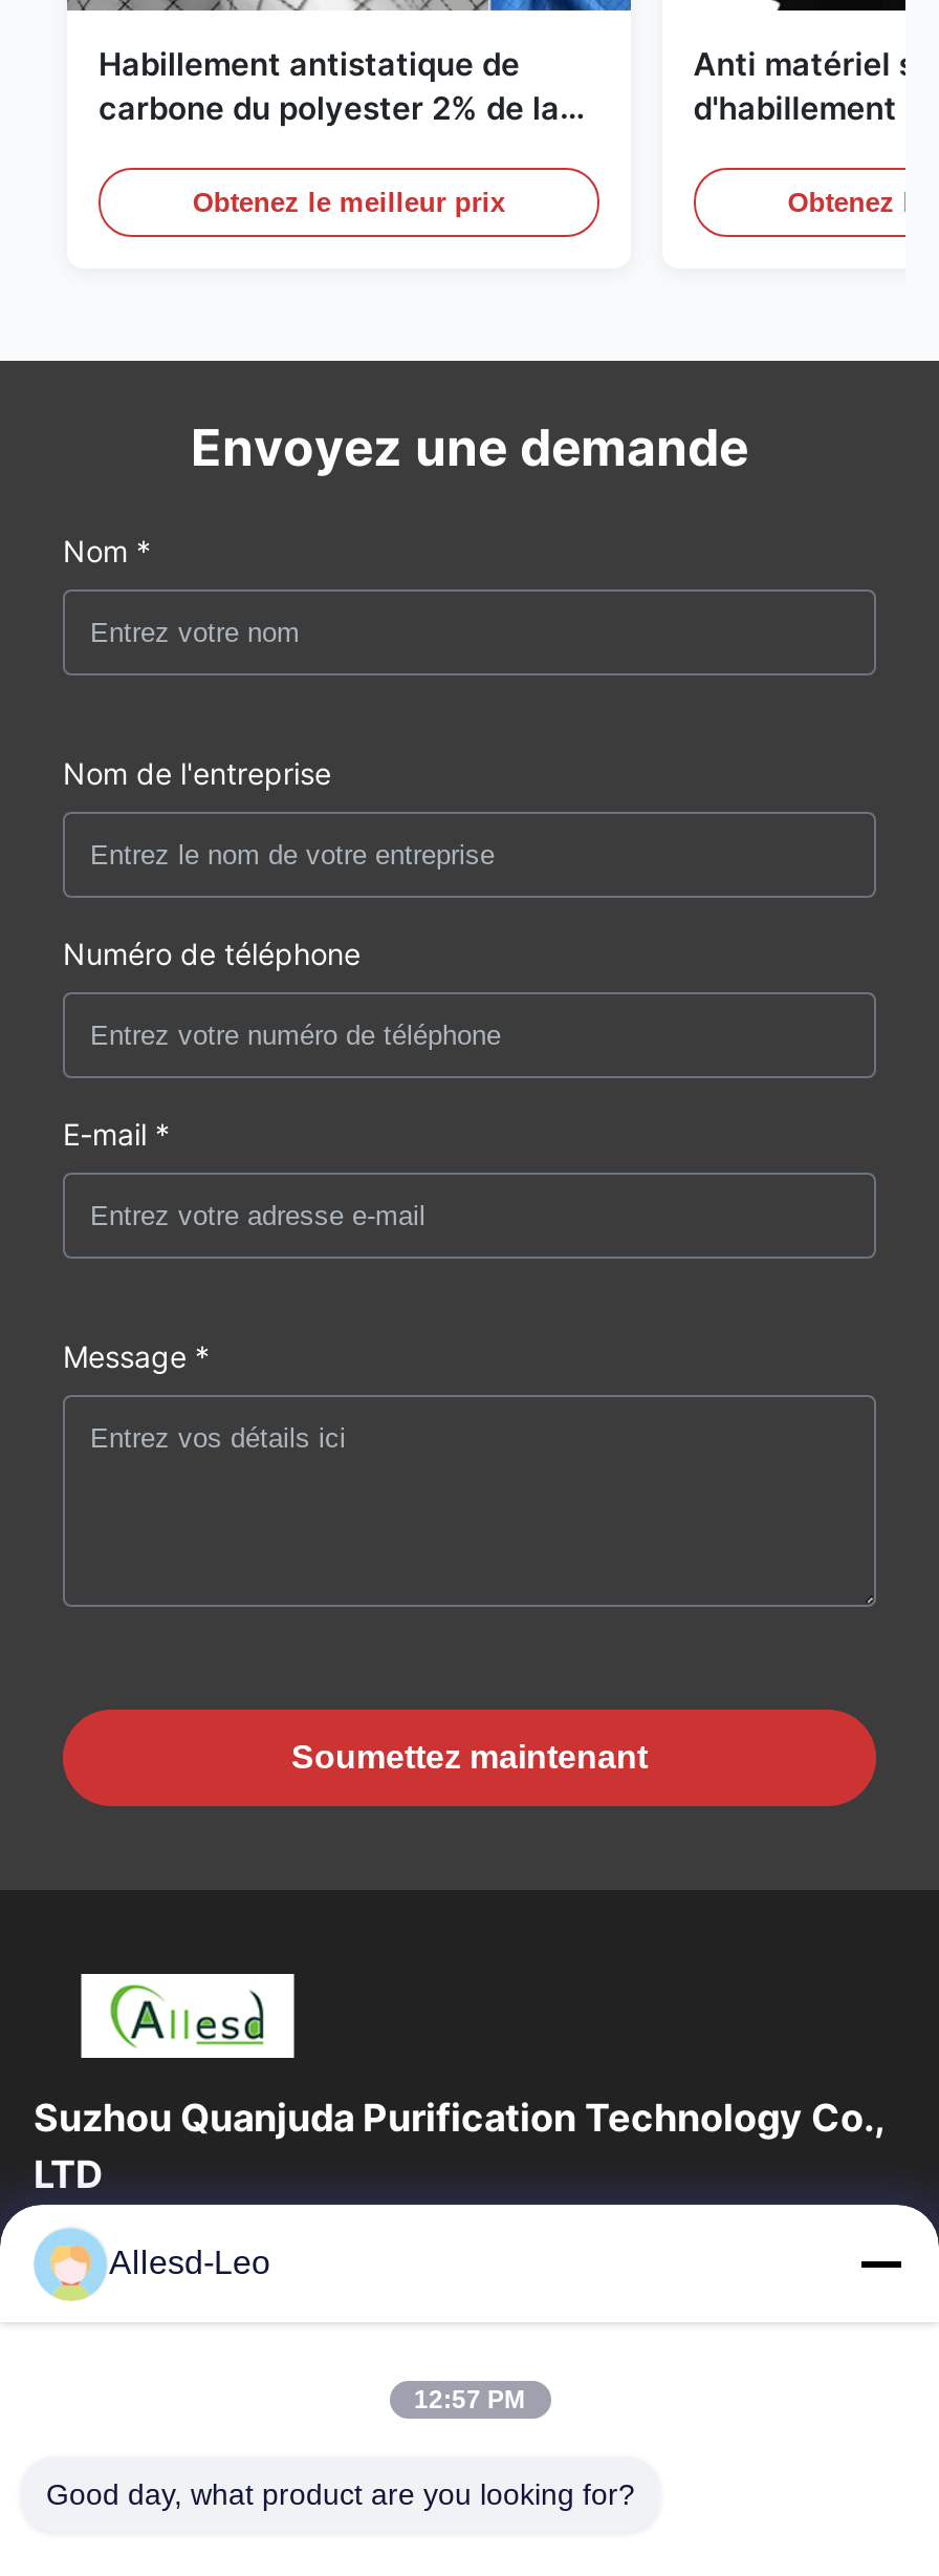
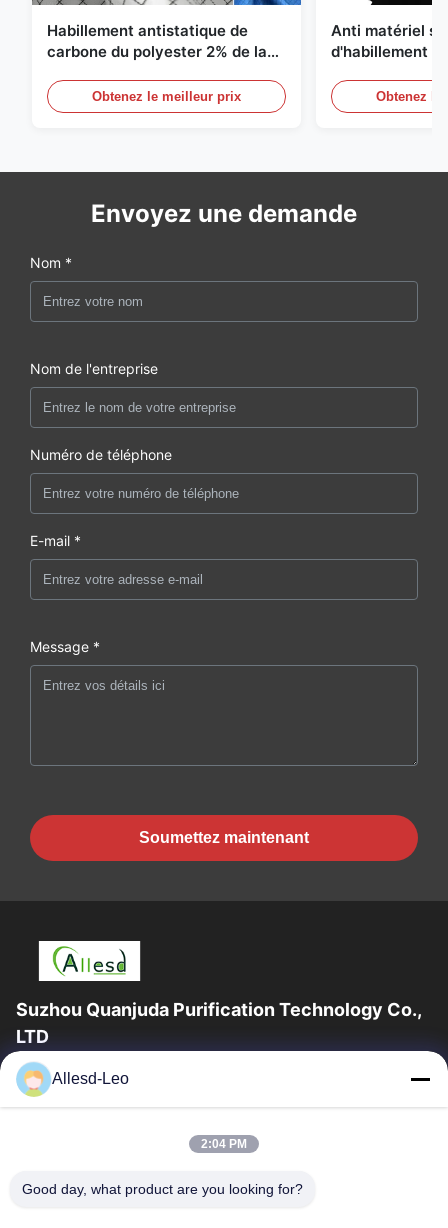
- 12:57 PM
+ 2:04 PM
